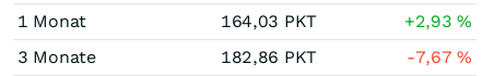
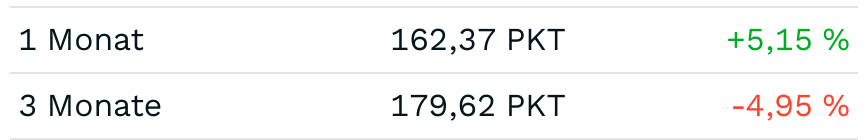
- 164,03 PKT
+ 162,37 PKT

- +2,93%
+ +5,15%

- 182,86 PKT
+ 179,62 PKT

- -7,67%
+ -4,95%
